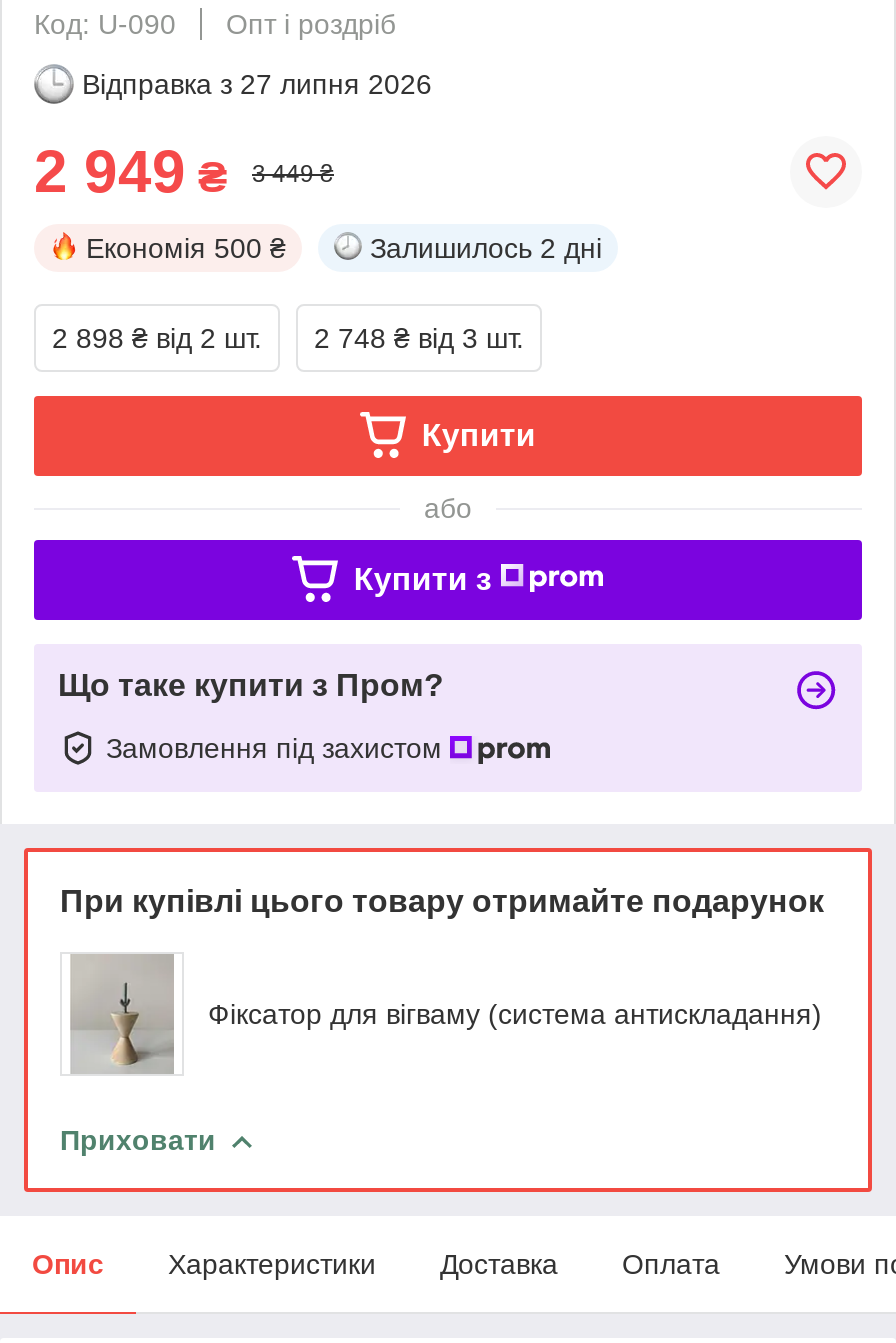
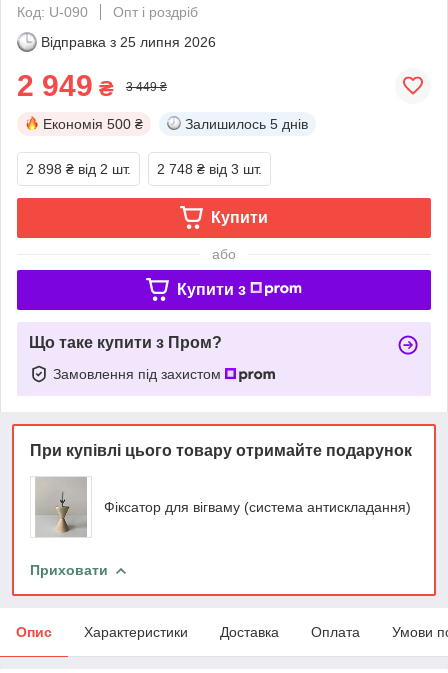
- Відправка з 27 липня 2026
+ Відправка з 25 липня 2026

- Залишилось 2 дні
+ Залишилось 5 днів
